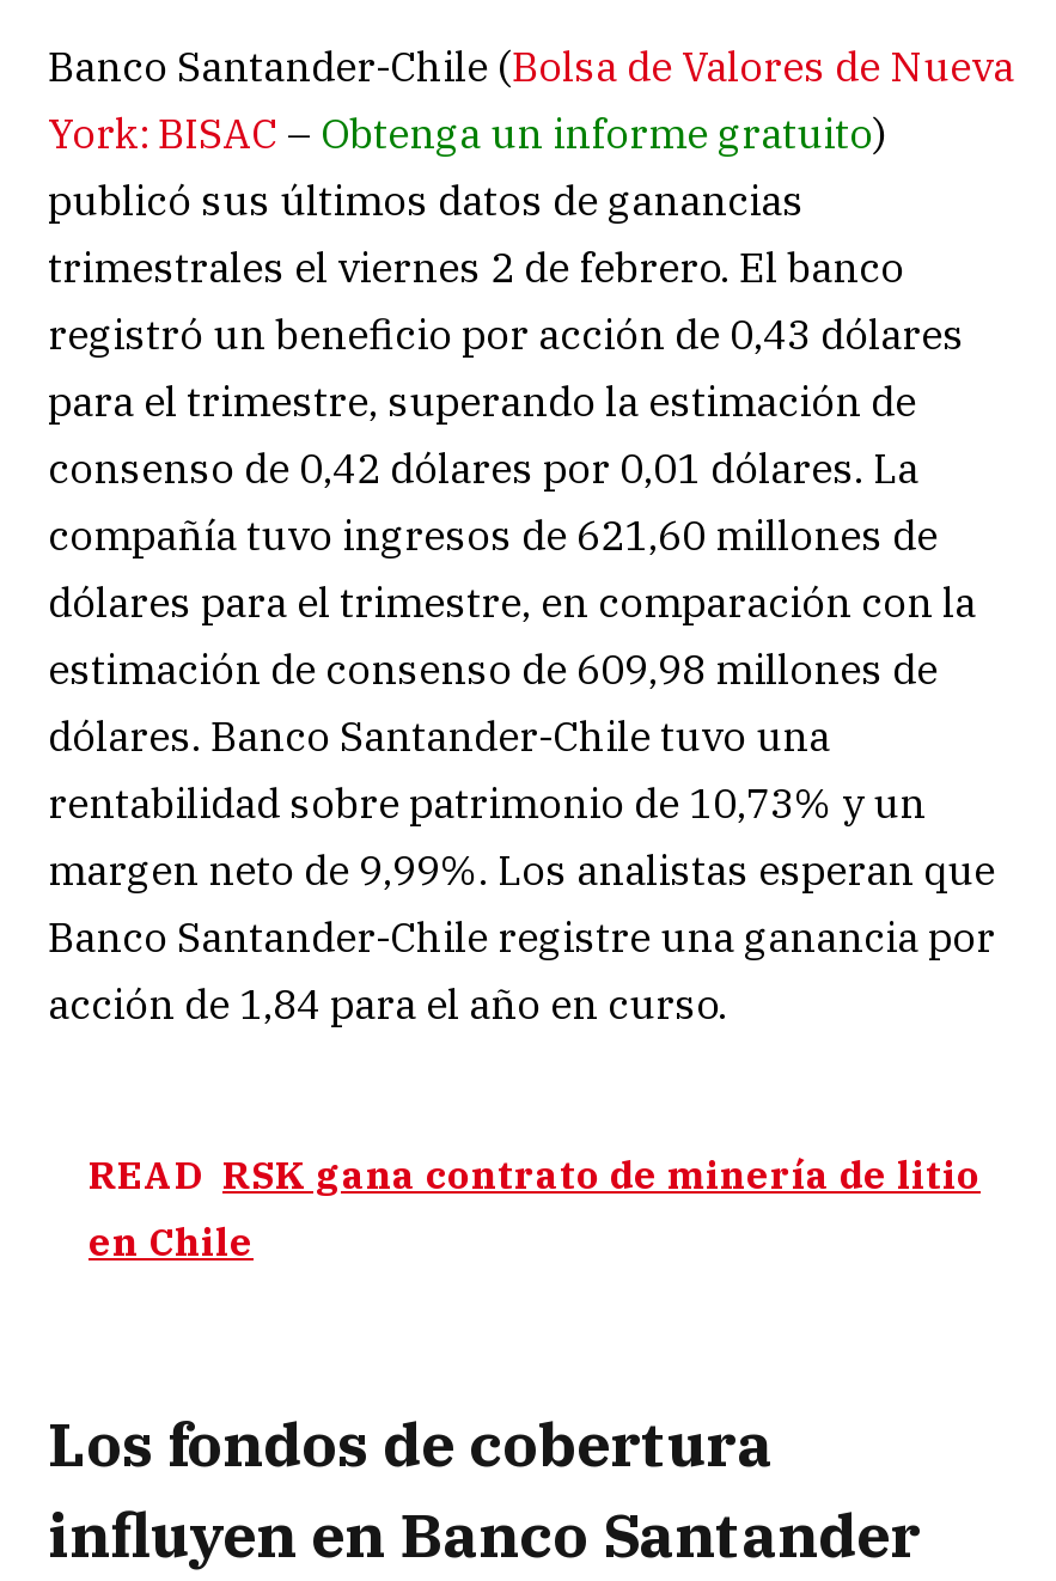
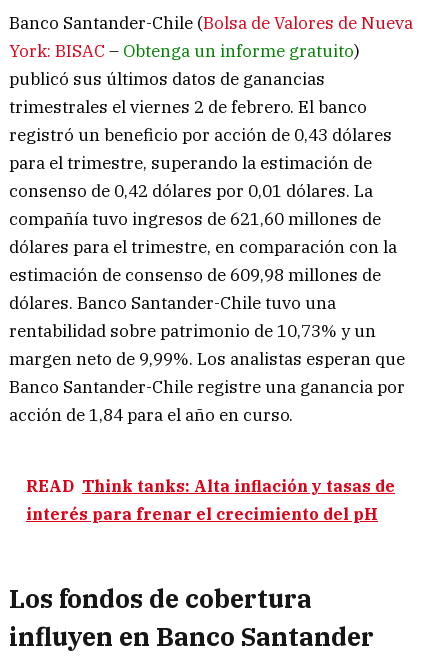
- READ RSK gana contrato de minería de litio
- en Chile
+ READ Think tanks: Alta inflación y tasas de
+ interés para frenar el crecimiento del pH
